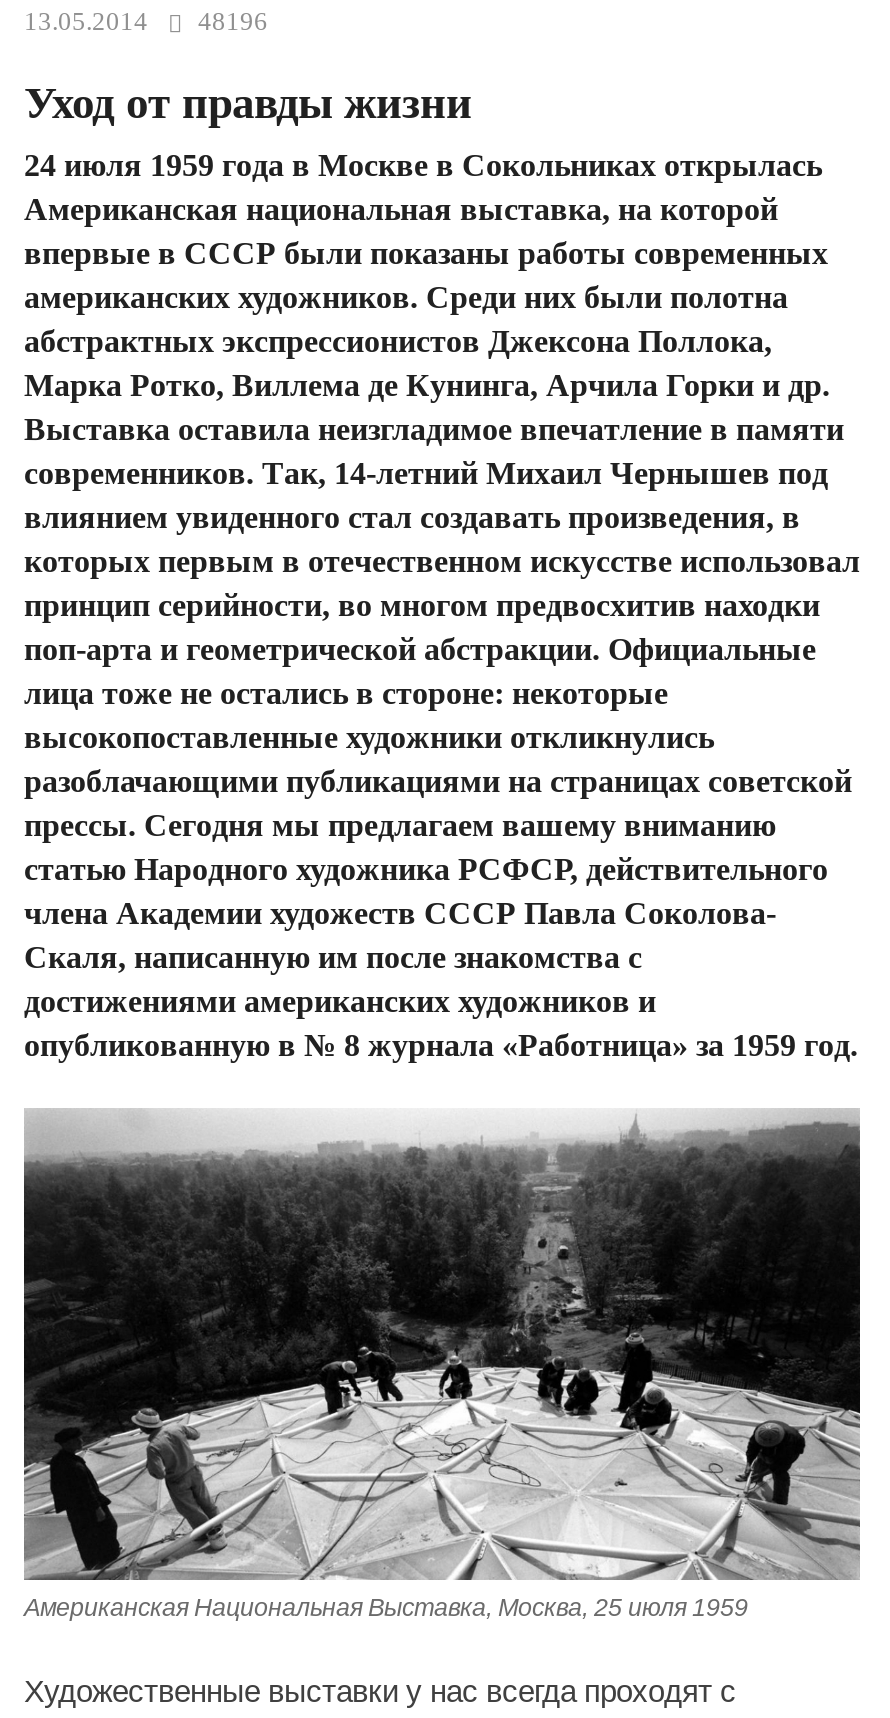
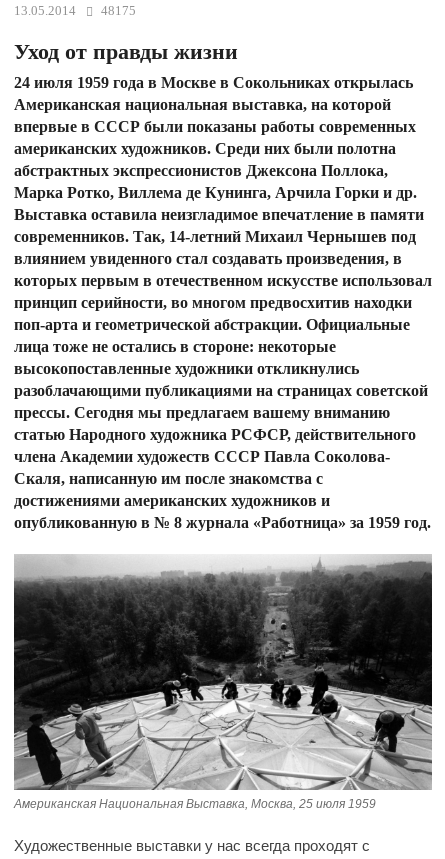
- 13.05.2014 48196
+ 13.05.2014 48175
